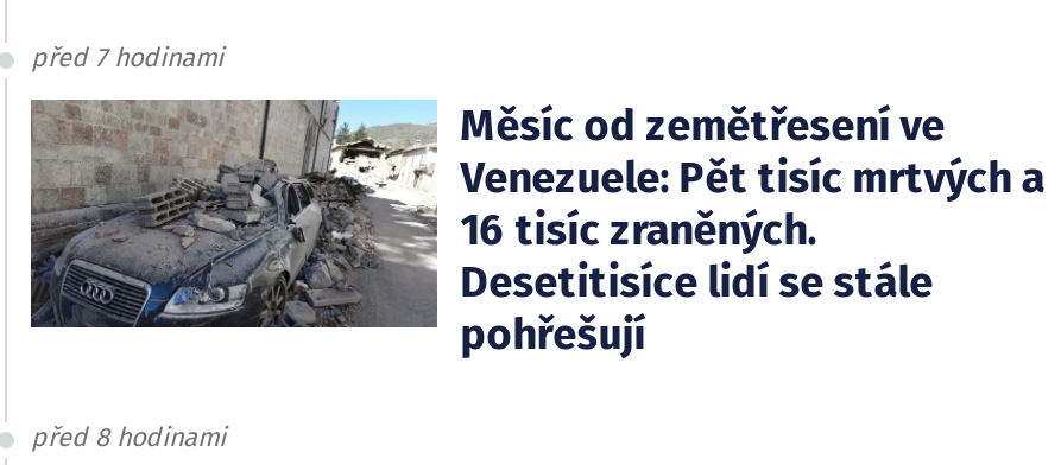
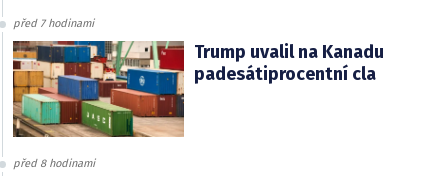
- [image]
- Měsíc od zemětřesení ve
- Venezuele: Pět tisíc mrtvých a
- 16 tisíc zraněných.
- Desetitisíce lidí se stále
- pohřešují
+ [image]
+ Trump uvalil na Kanadu
+ padesátiprocentní cla
